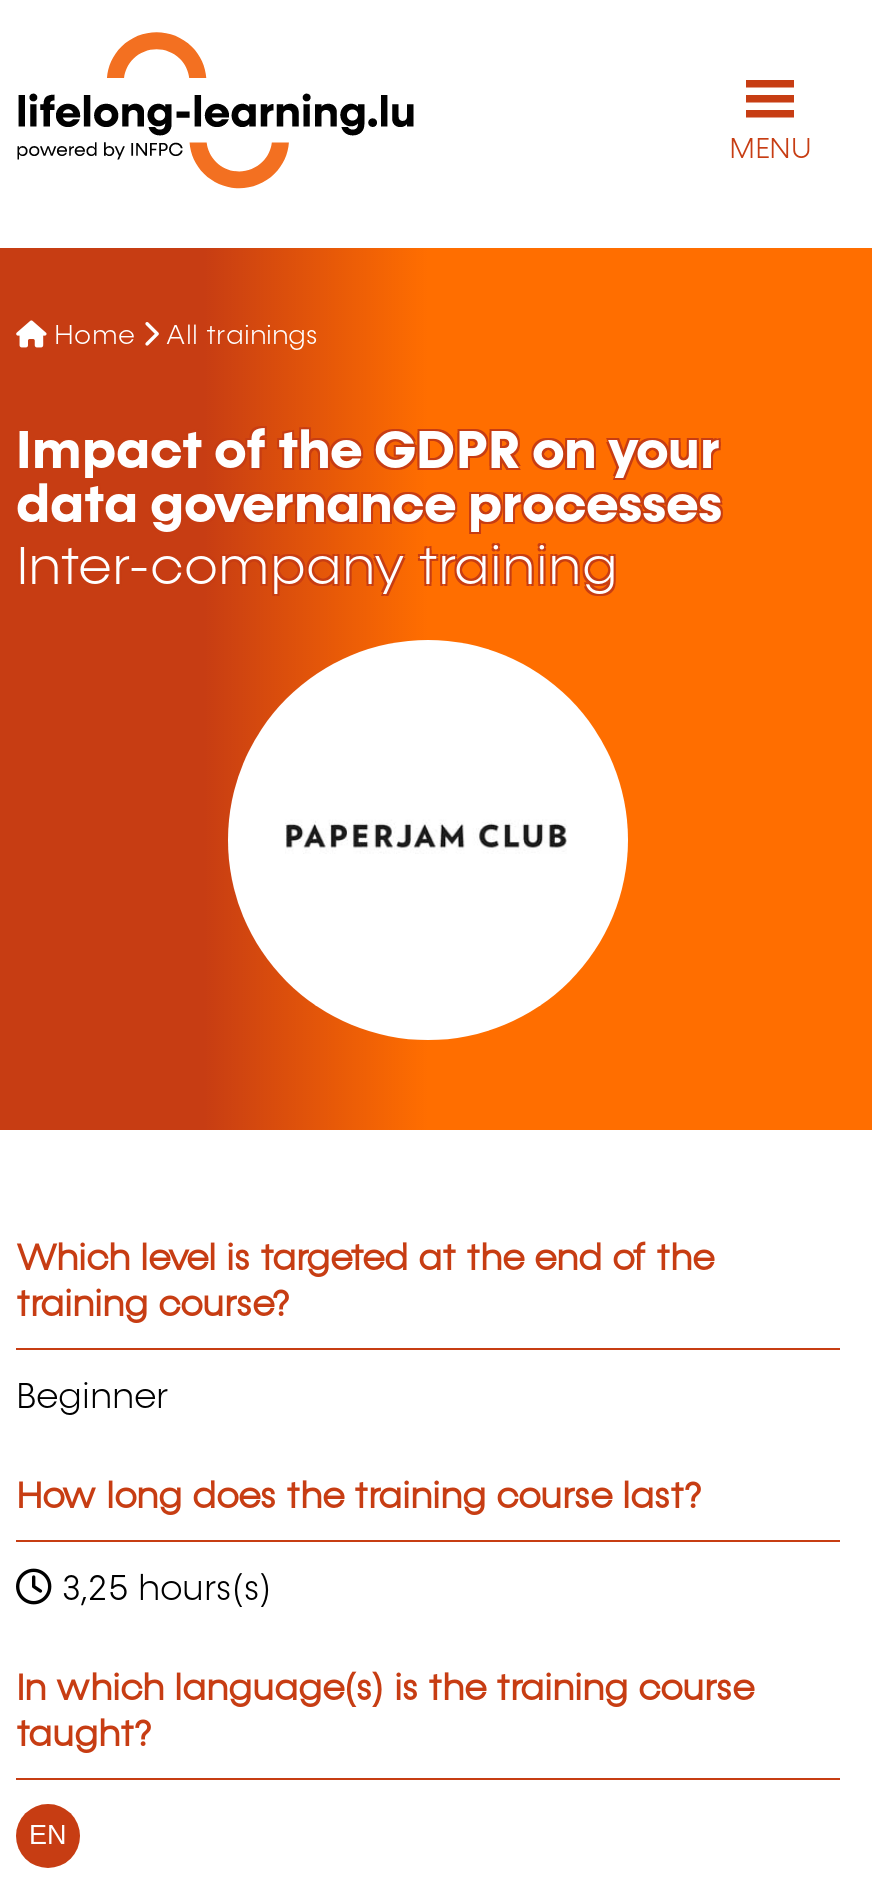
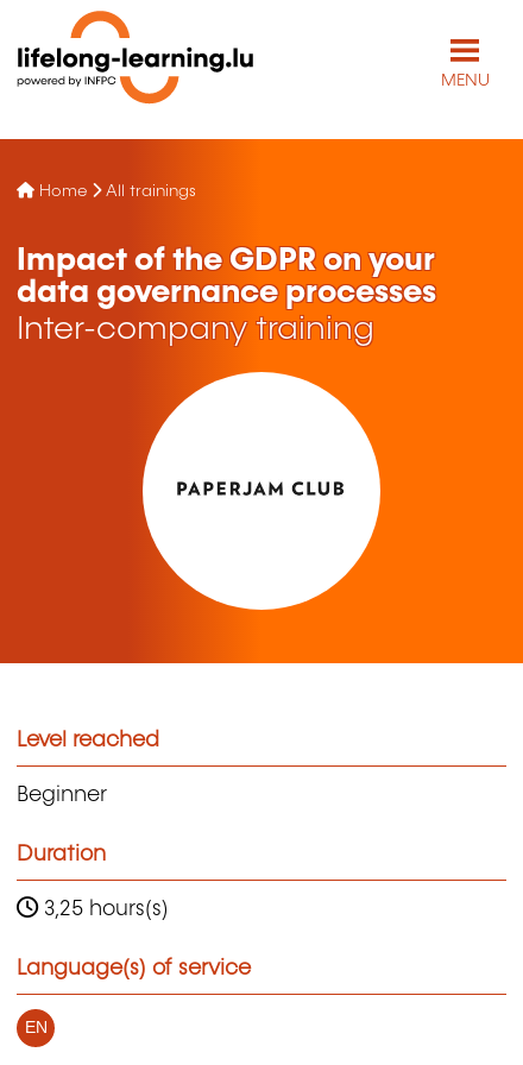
- Which level is targeted at the end of the
- training course?
+ Level reached

- How long does the training course last?
+ Duration

- In which language(s) is the training course
- taught?
+ Language(s) of service
